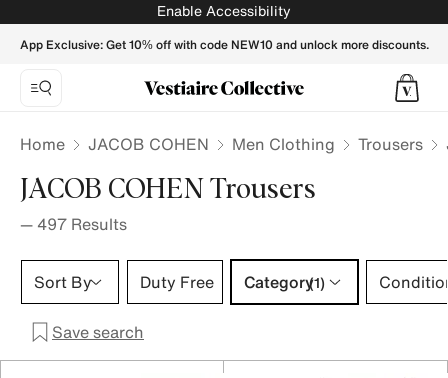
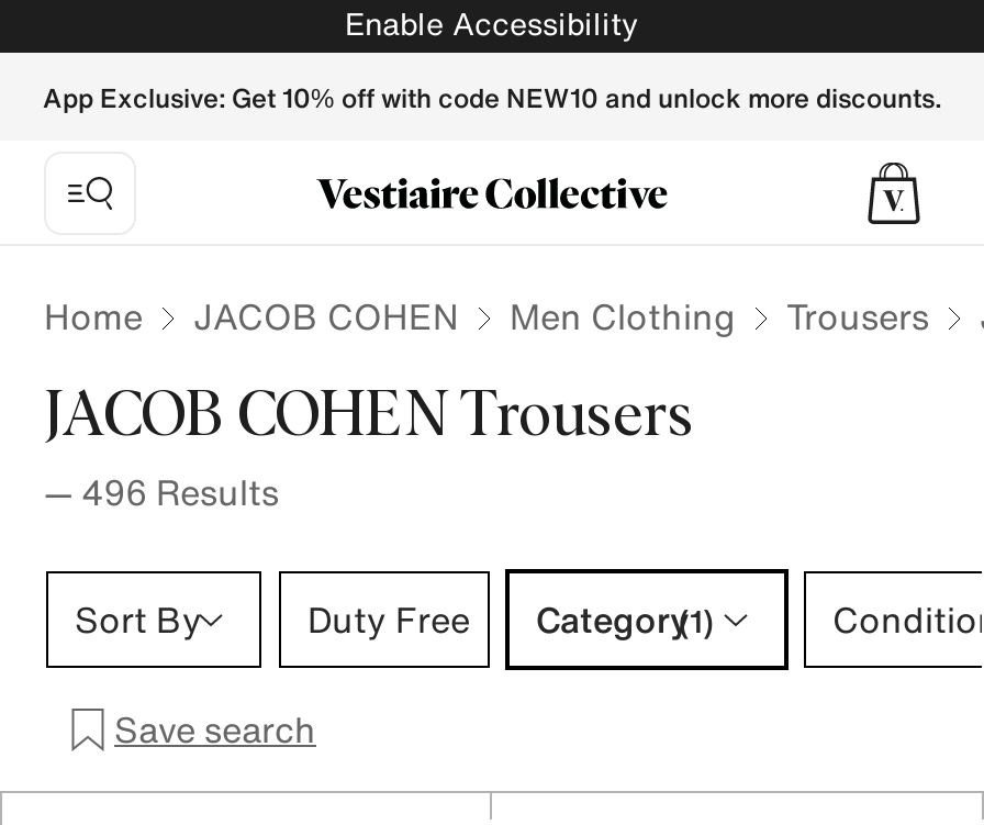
- — 497 Results
+ — 496 Results
